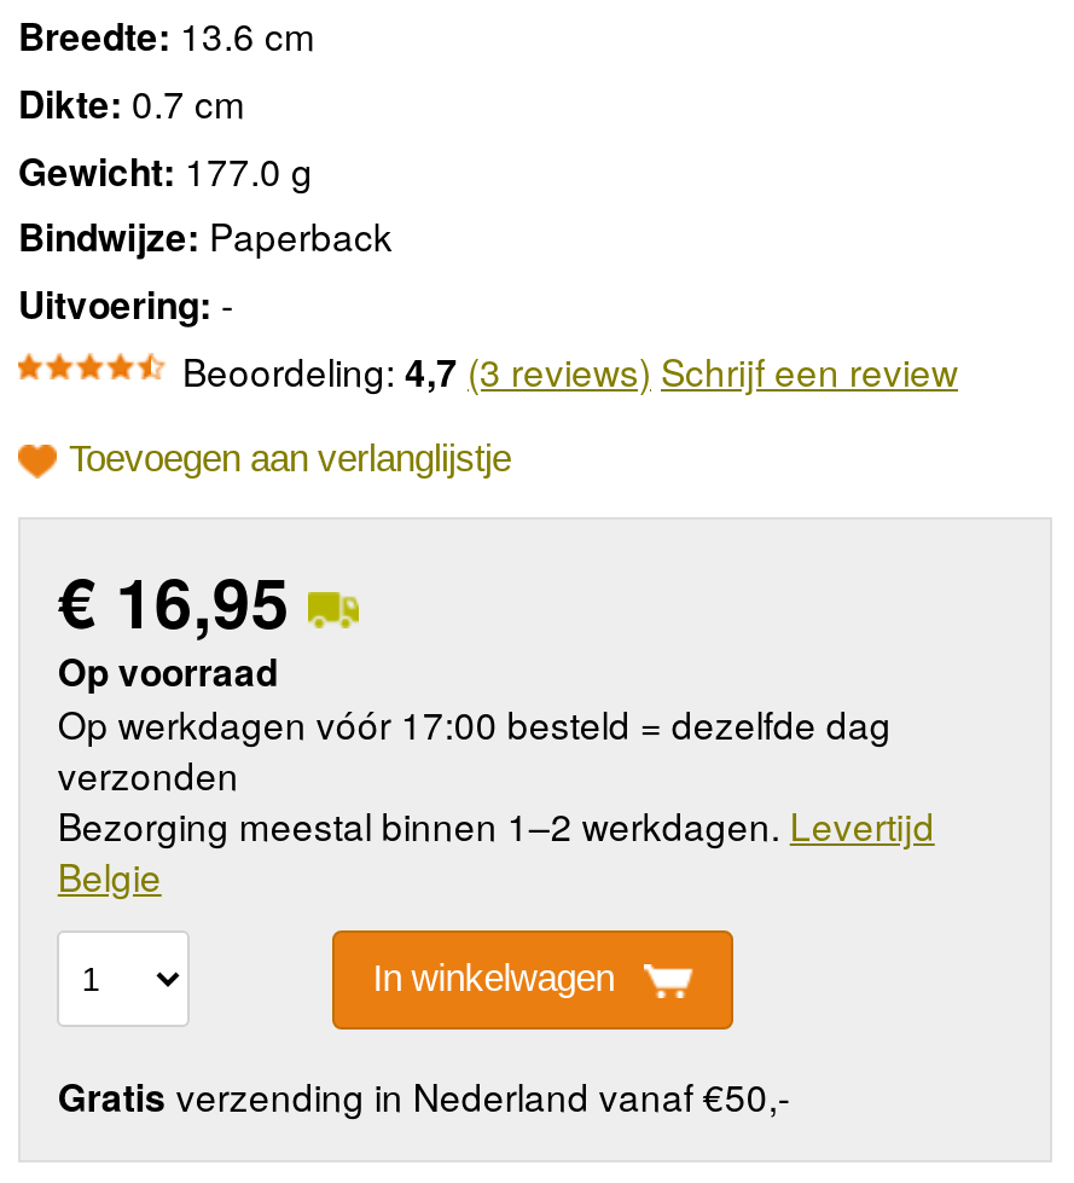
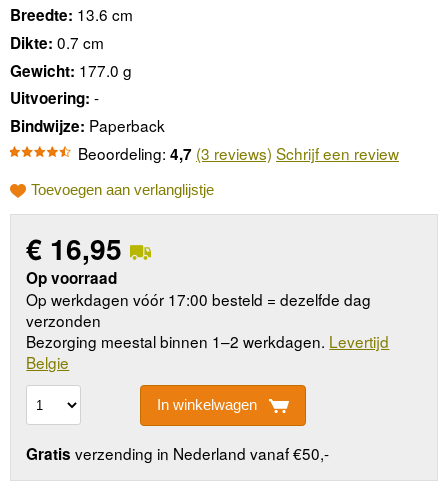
moved down: Bindwijze: Paperback

moved up: Uitvoering: -
